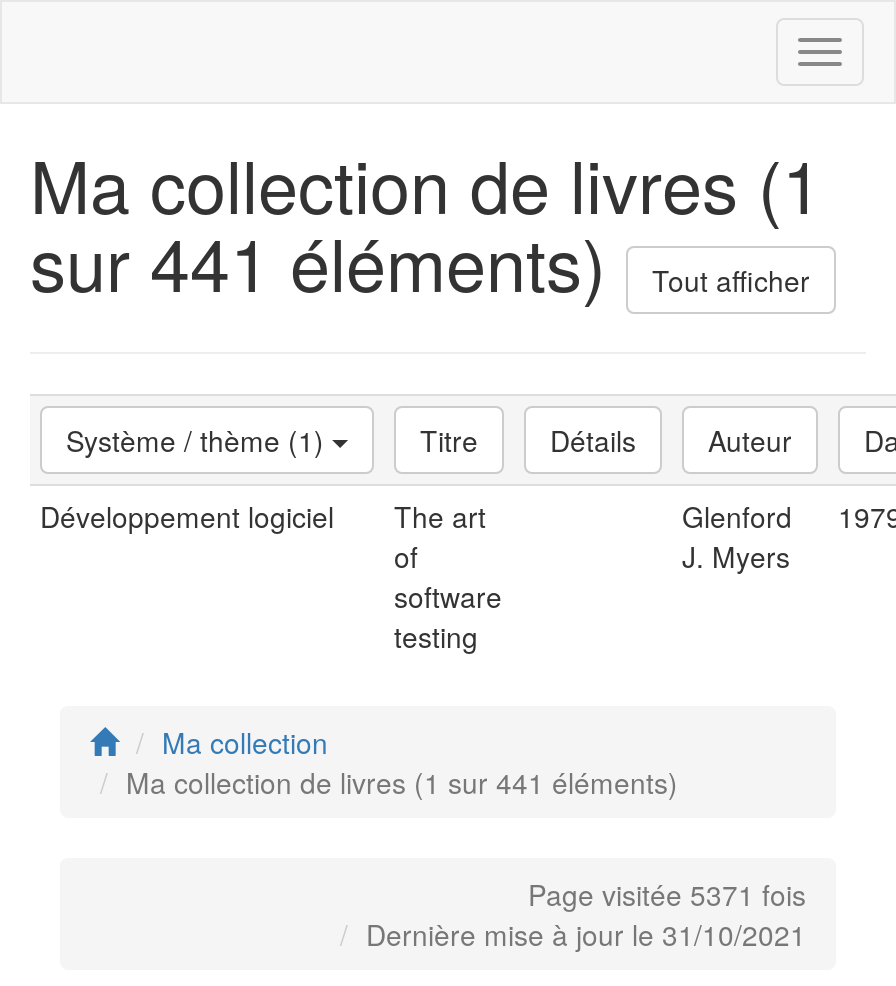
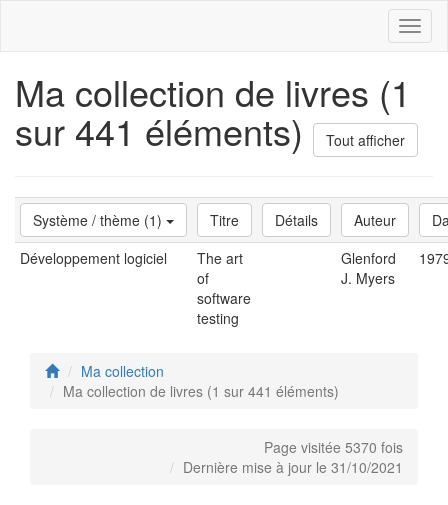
- Page visitée 5371 fois
+ Page visitée 5370 fois
